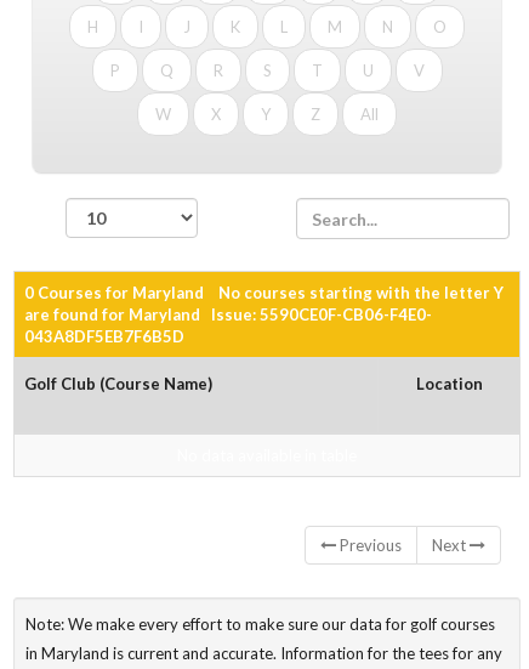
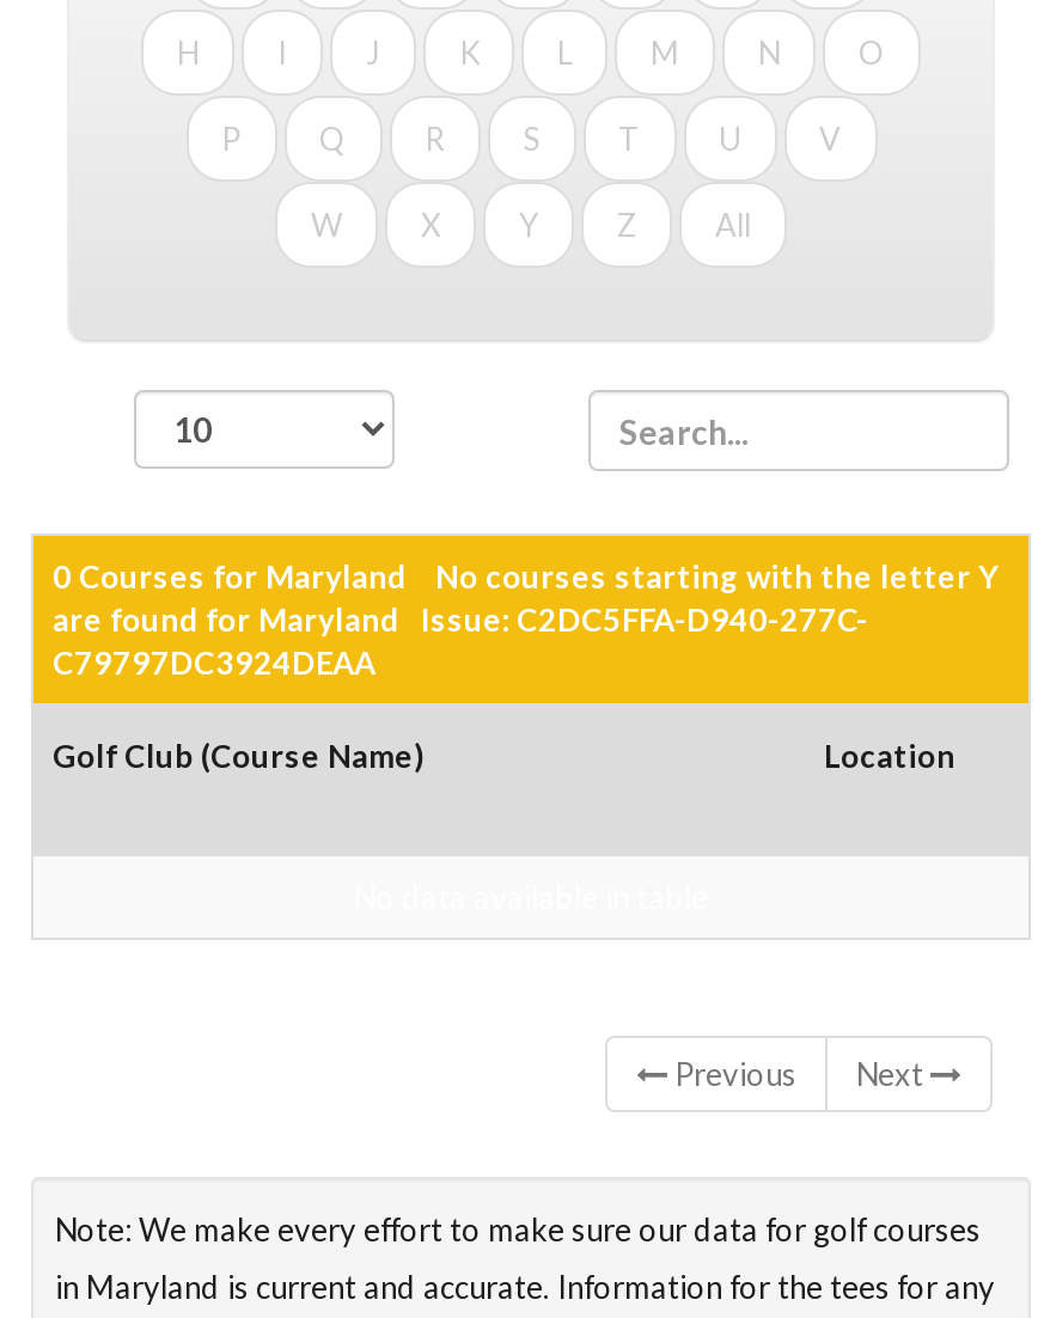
- are found for Maryland Issue: 5590CE0F-CB06-F4E0-
- 043A8DF5EB7F6B5D
+ are found for Maryland Issue: C2DC5FFA-D940-277C-
+ C79797DC3924DEAA
